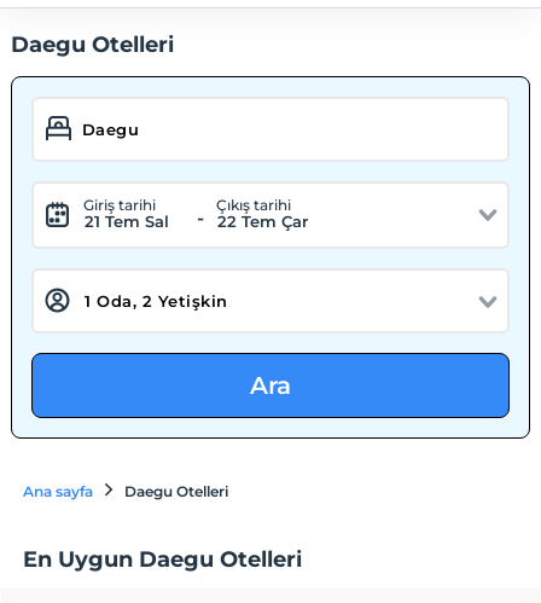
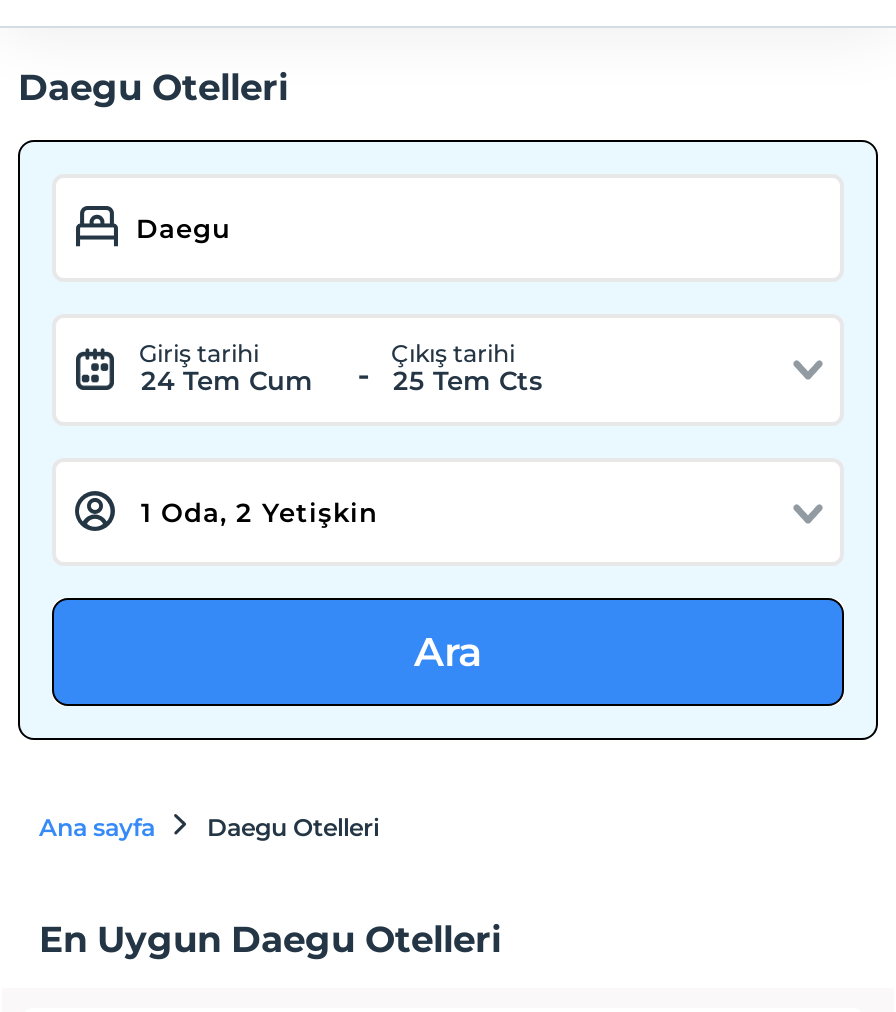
- 21 Tem Sal
+ 24 Tem Cum

- 22 Tem Çar
+ 25 Tem Cts
